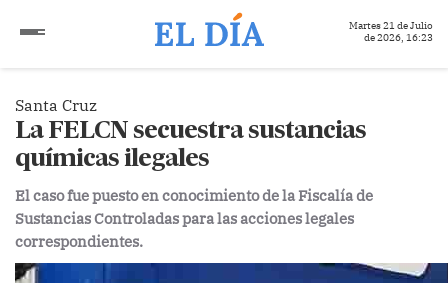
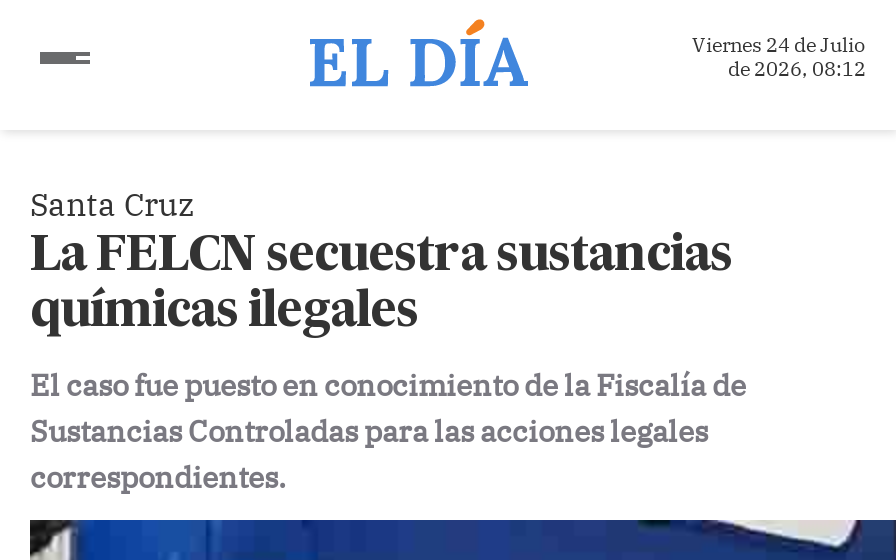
- Martes 21 de Julio
+ Viernes 24 de Julio

- de 2026, 16:23
+ de 2026, 08:12
